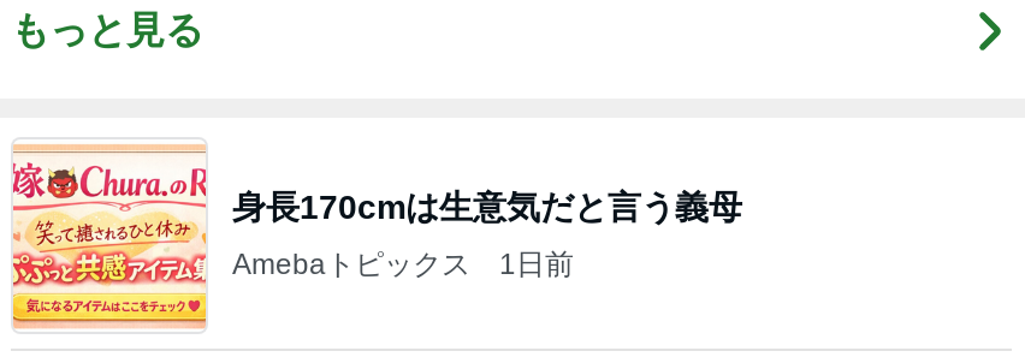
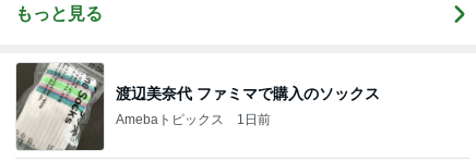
- [image]
- 身長170cmは生意気だと言う義母
+ [image]
+ 渡辺美奈代 ファミマで購入のソックス
